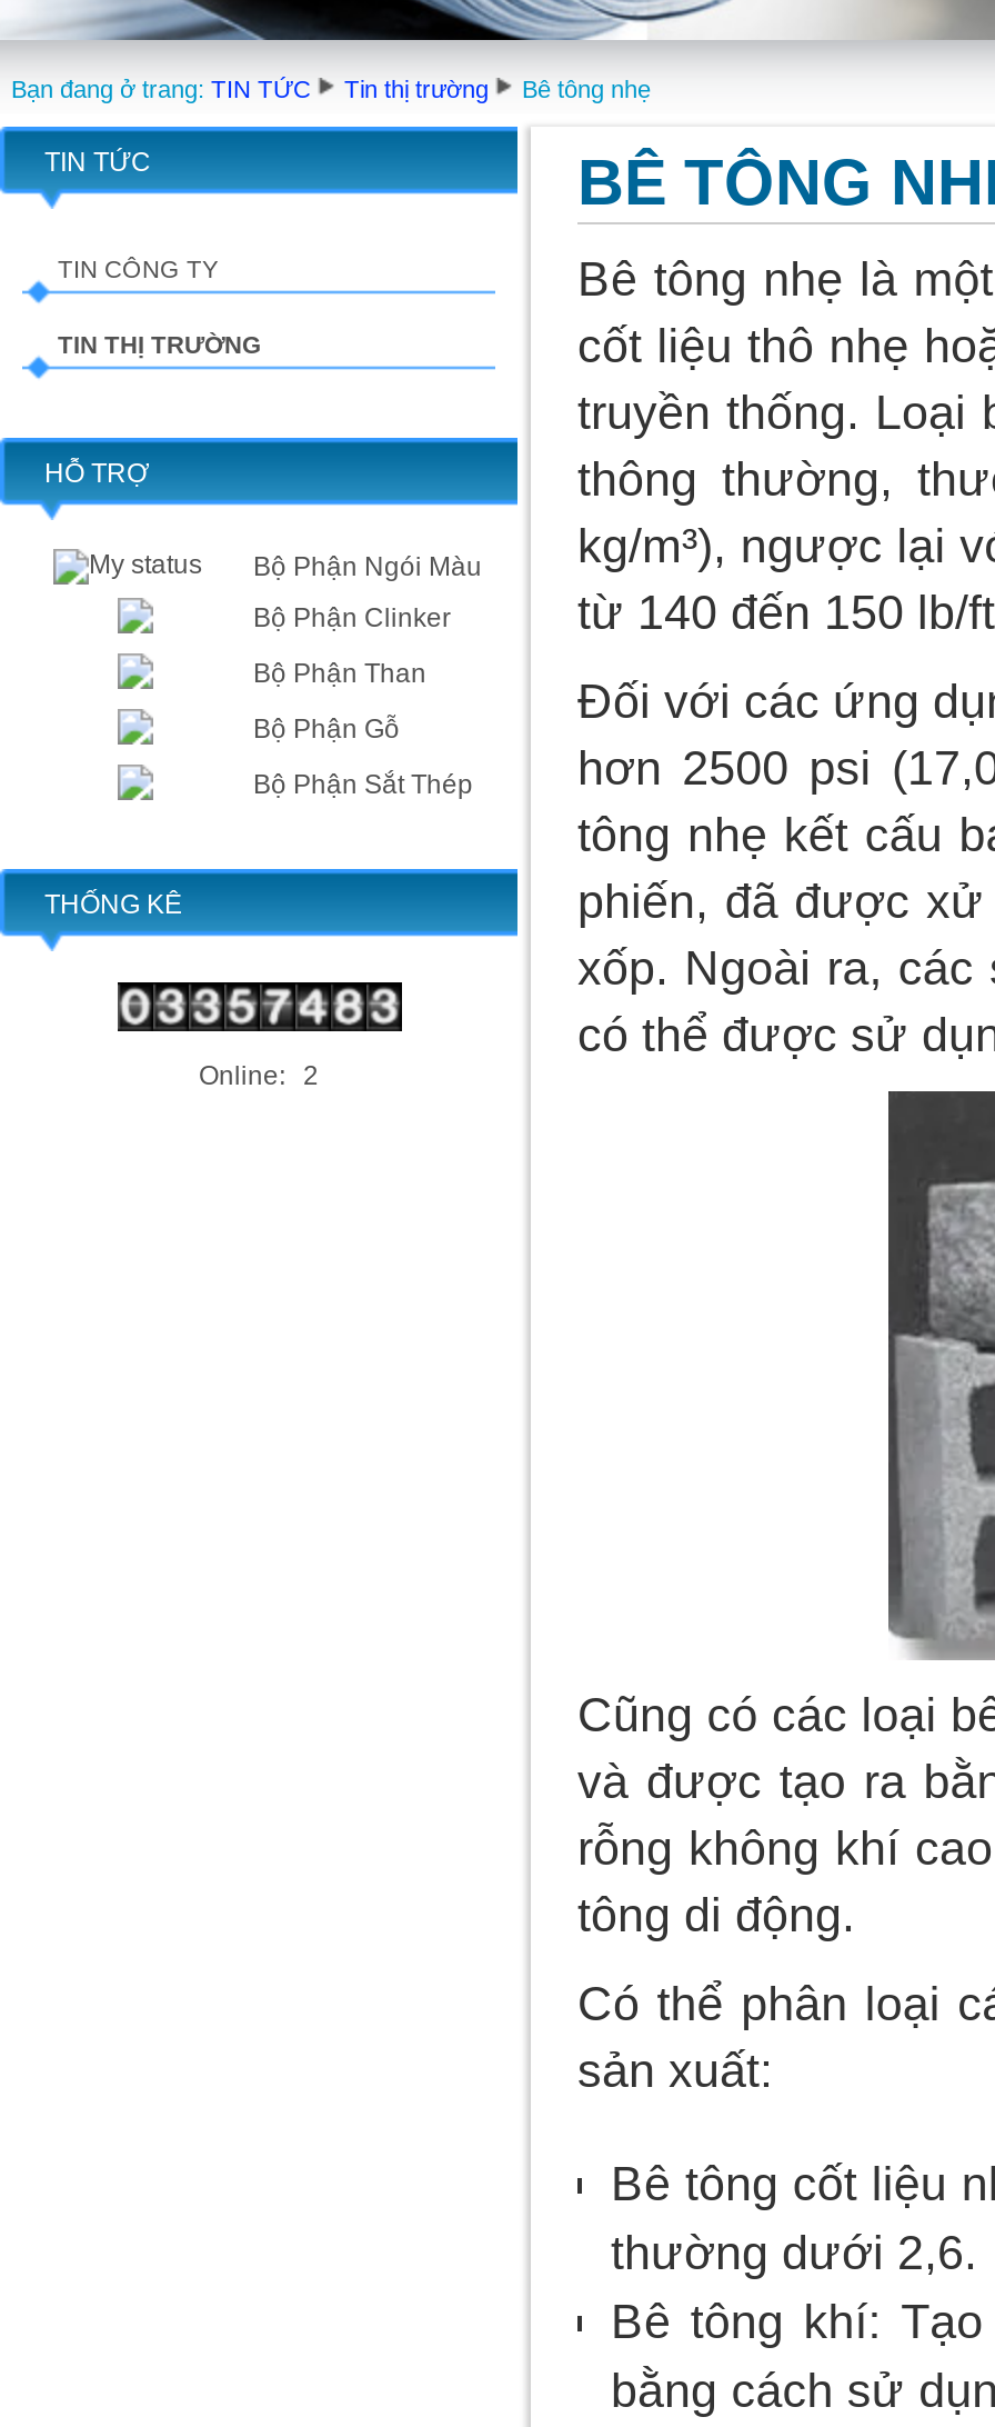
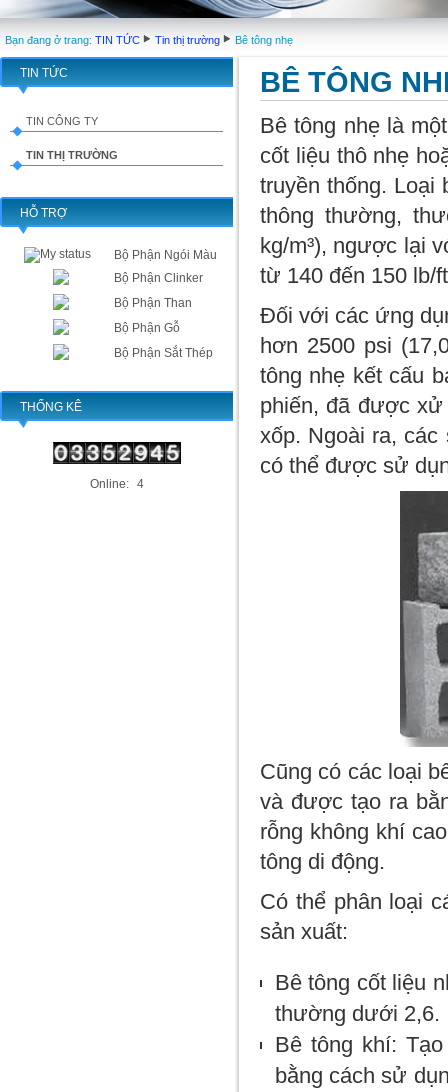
- Online: 2
+ Online: 4
